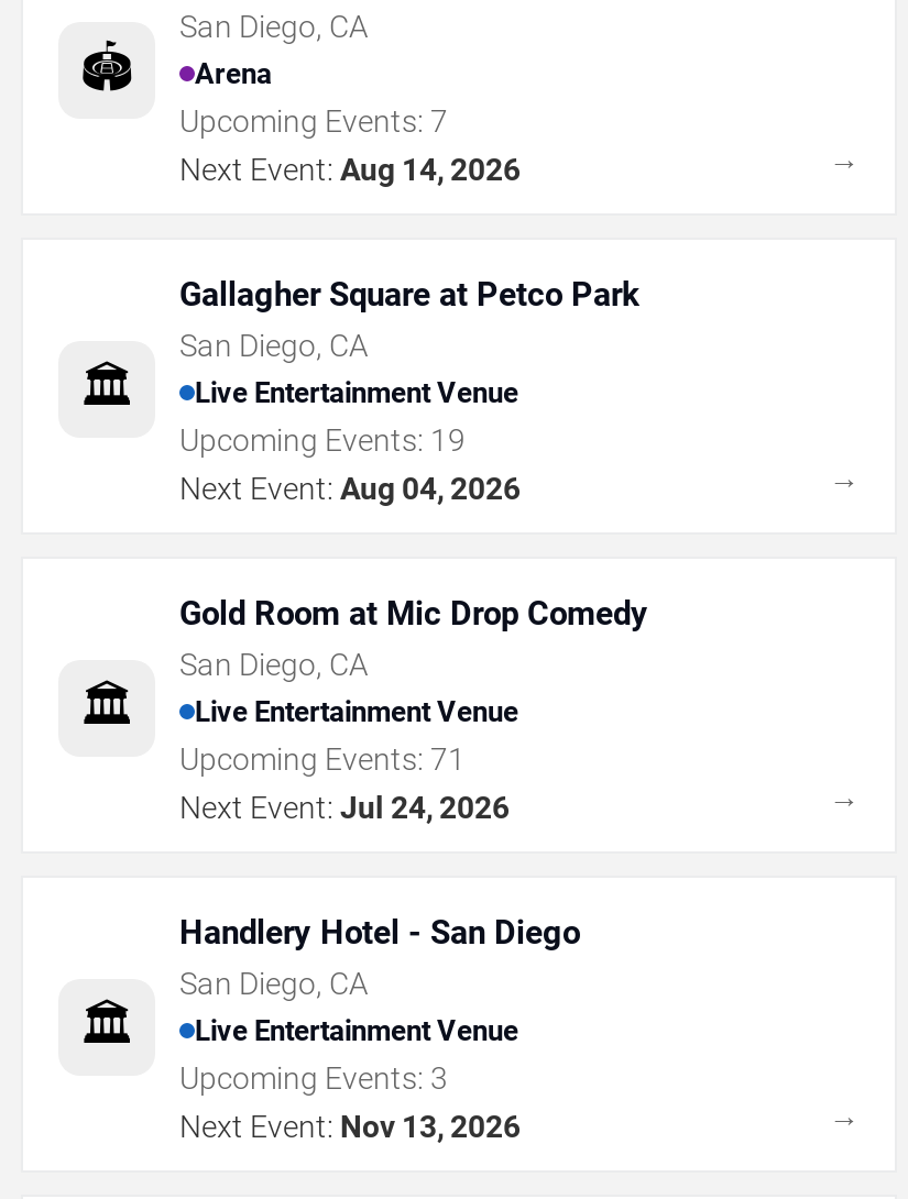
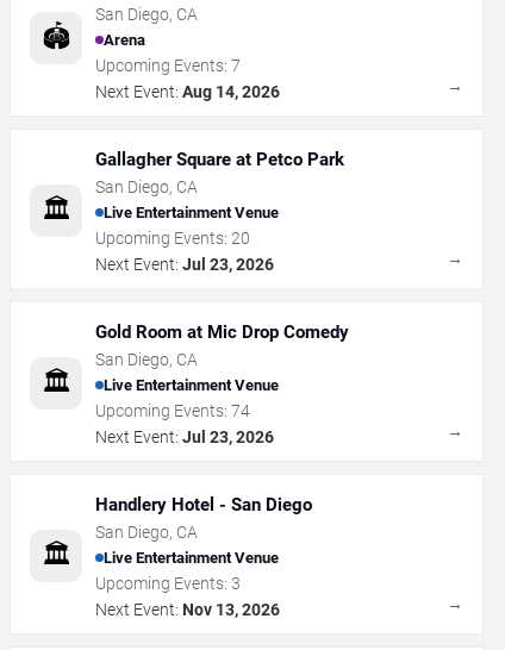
- Upcoming Events: 19
+ Upcoming Events: 20

- Next Event: Aug 04, 2026
+ Next Event: Jul 23, 2026

- Upcoming Events: 71
+ Upcoming Events: 74

- Next Event: Jul 24, 2026
+ Next Event: Jul 23, 2026
